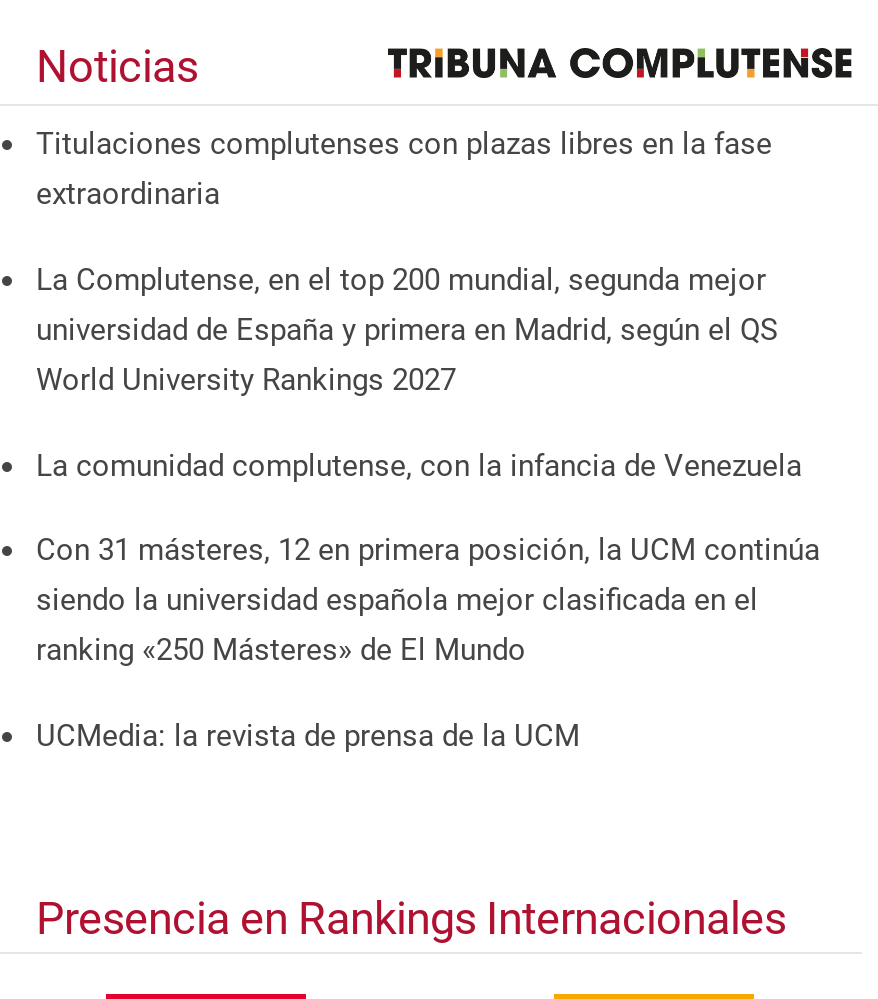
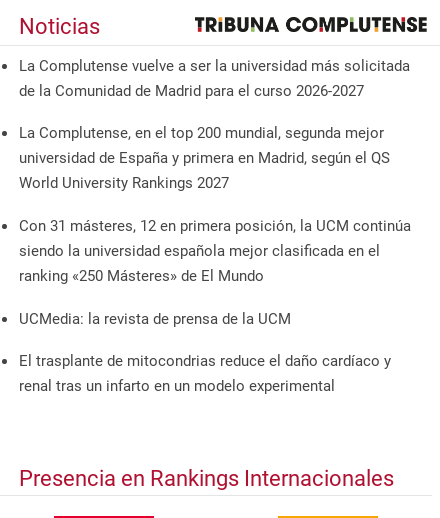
- Titulaciones complutenses con plazas libres en la fase
- extraordinaria
+ La Complutense vuelve a ser la universidad más solicitada
+ de la Comunidad de Madrid para el curso 2026-2027

- La comunidad complutense, con la infancia de Venezuela

moved up: Con 31 másteres, 12 en primera posición, la UCM continúa | siendo la universidad española mejor clasificada en el | ranking «250 Másteres» de El Mundo | UCMedia: la revista de prensa de la UCM

+ El trasplante de mitocondrias reduce el daño cardíaco y
+ renal tras un infarto en un modelo experimental
